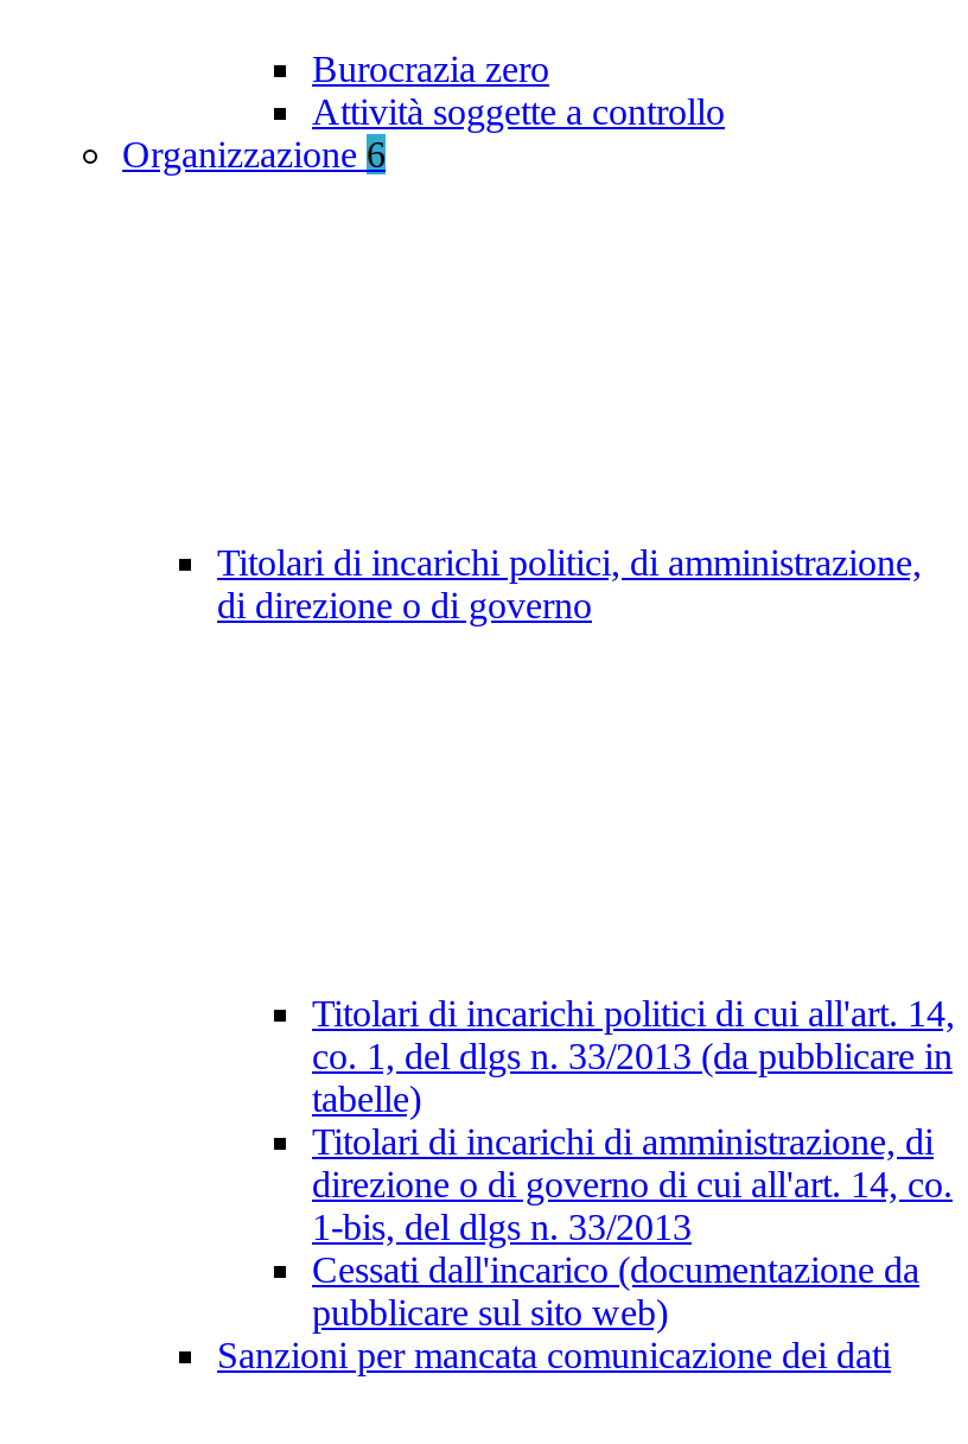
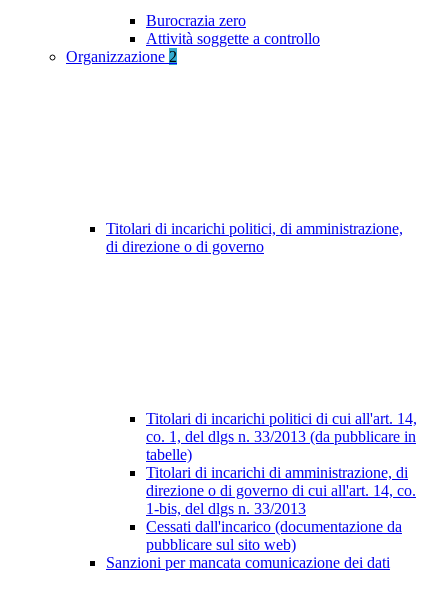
- Organizzazione 6
+ Organizzazione 2
